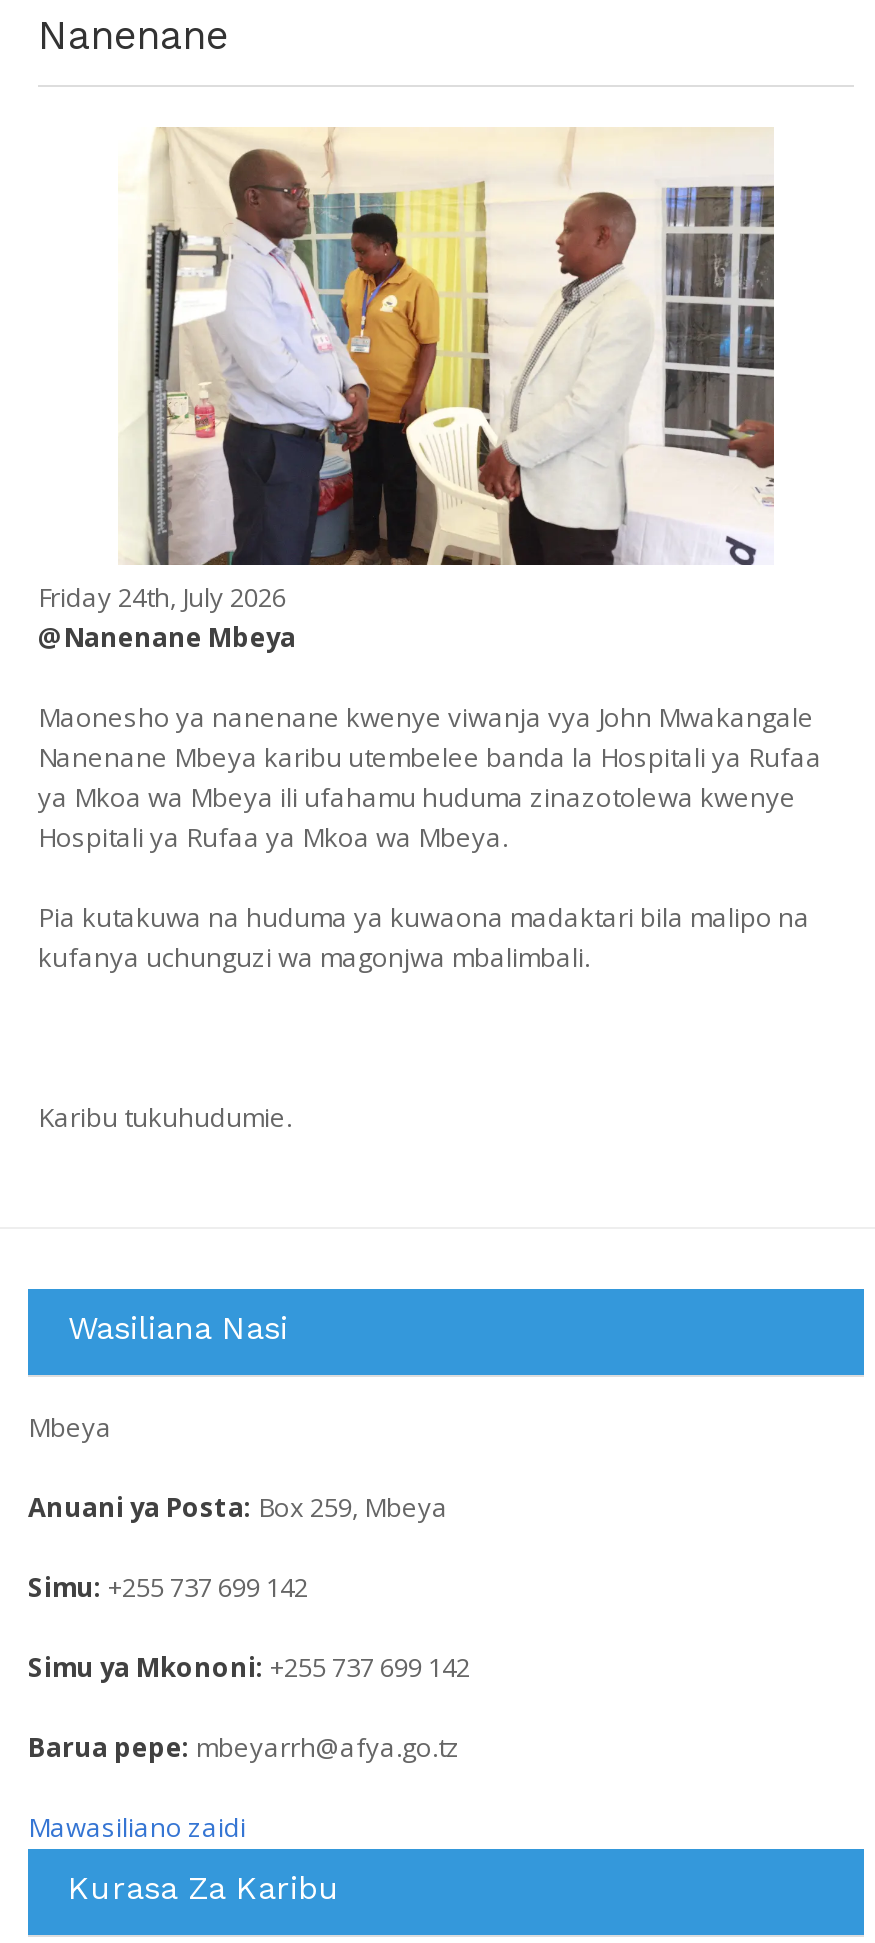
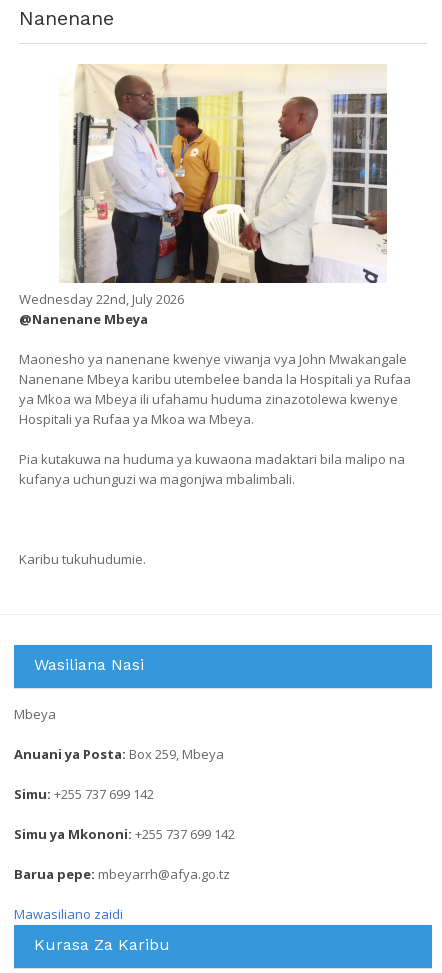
- Friday 24th, July 2026
+ Wednesday 22nd, July 2026
